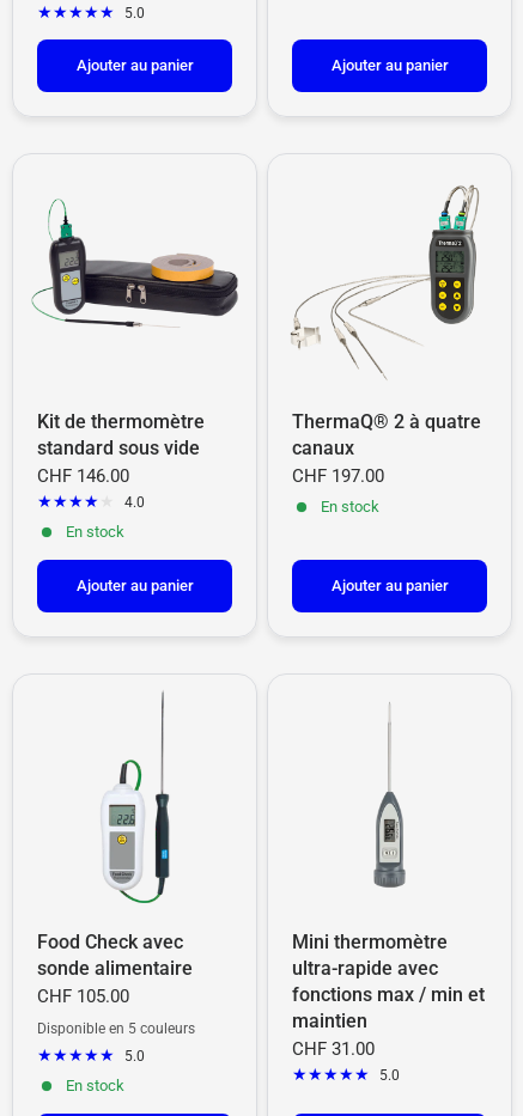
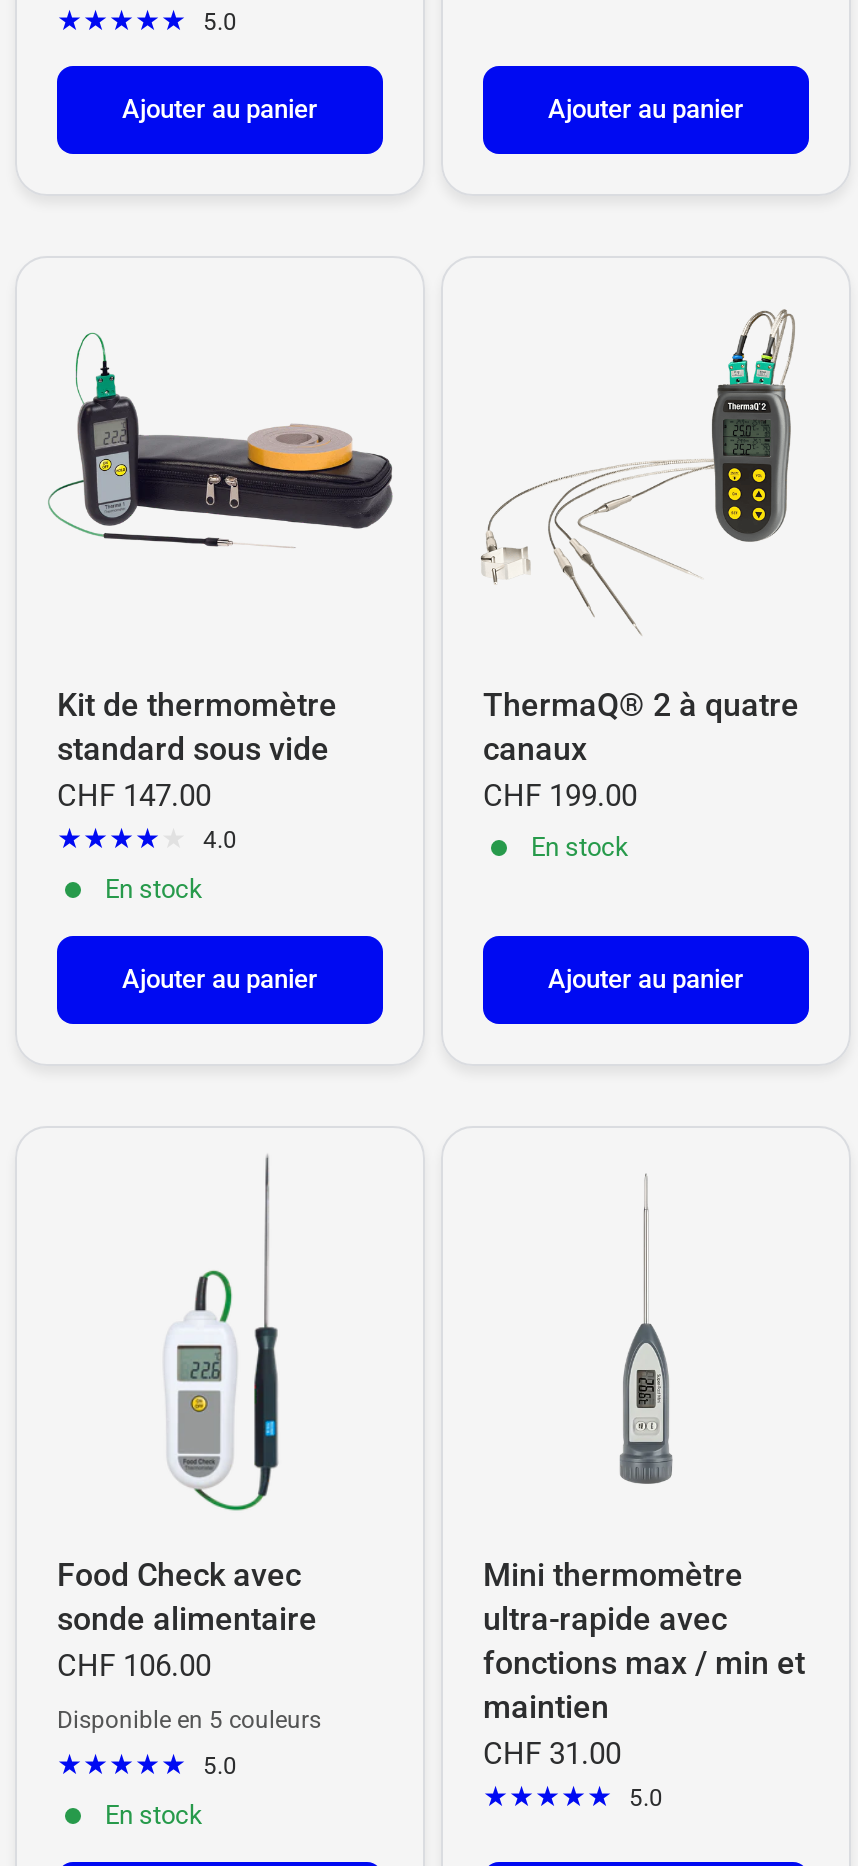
- CHF 146.00
+ CHF 147.00

- CHF 197.00
+ CHF 199.00

- CHF 105.00
+ CHF 106.00
